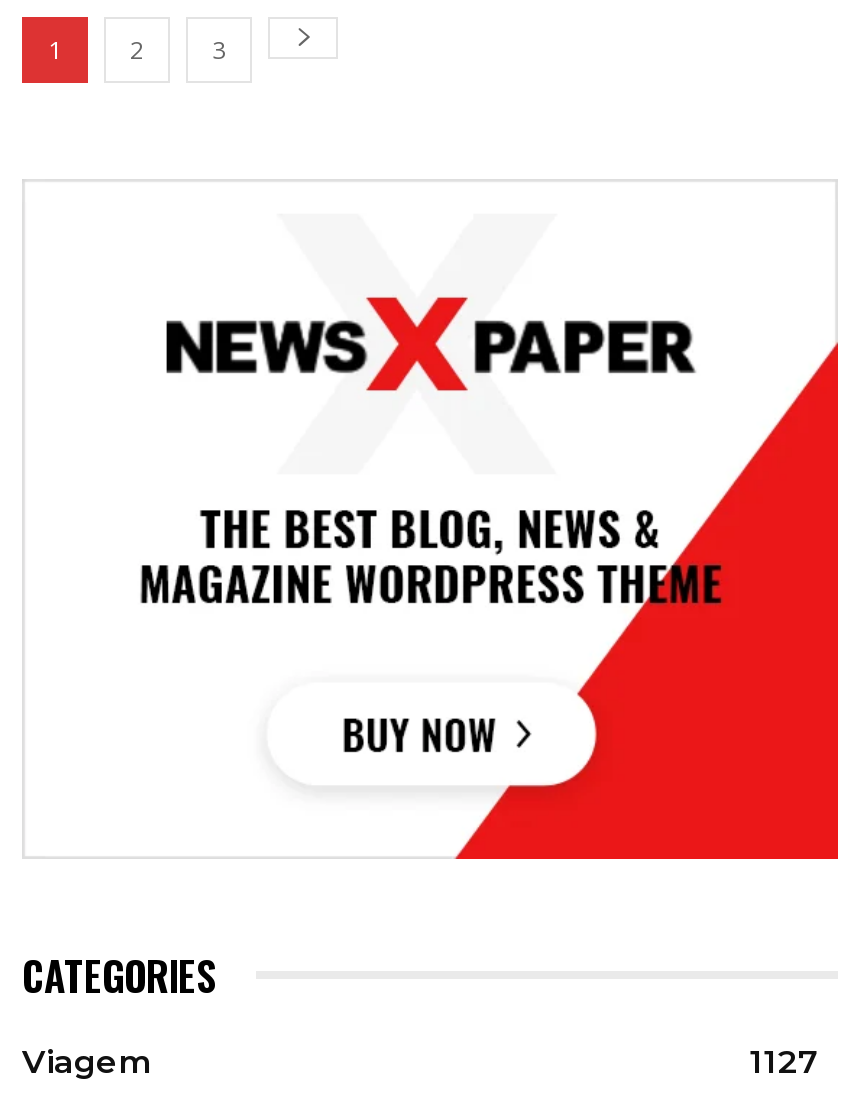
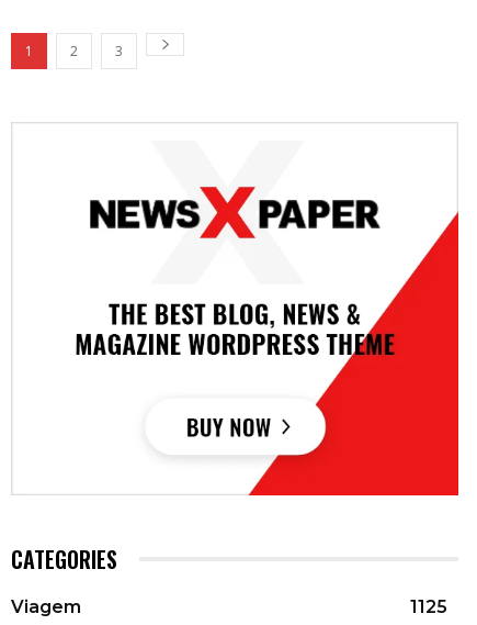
- 1127
+ 1125
